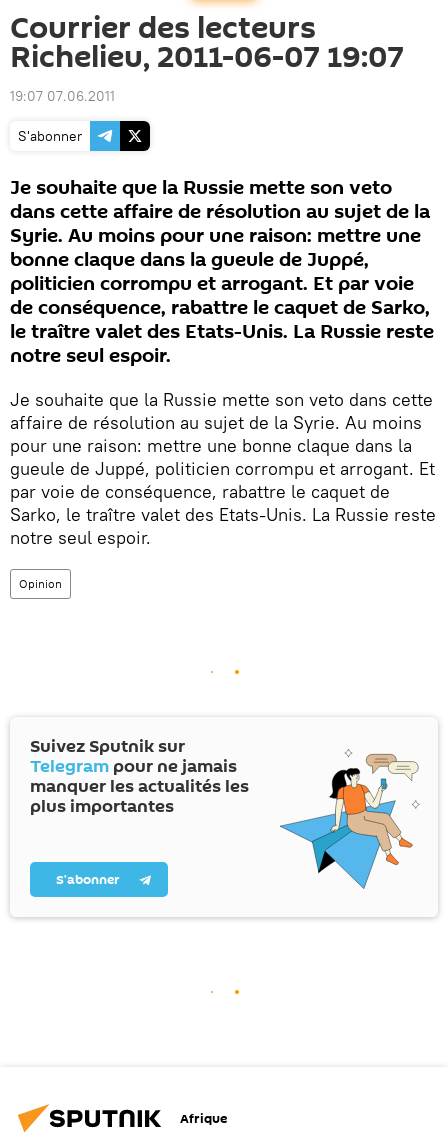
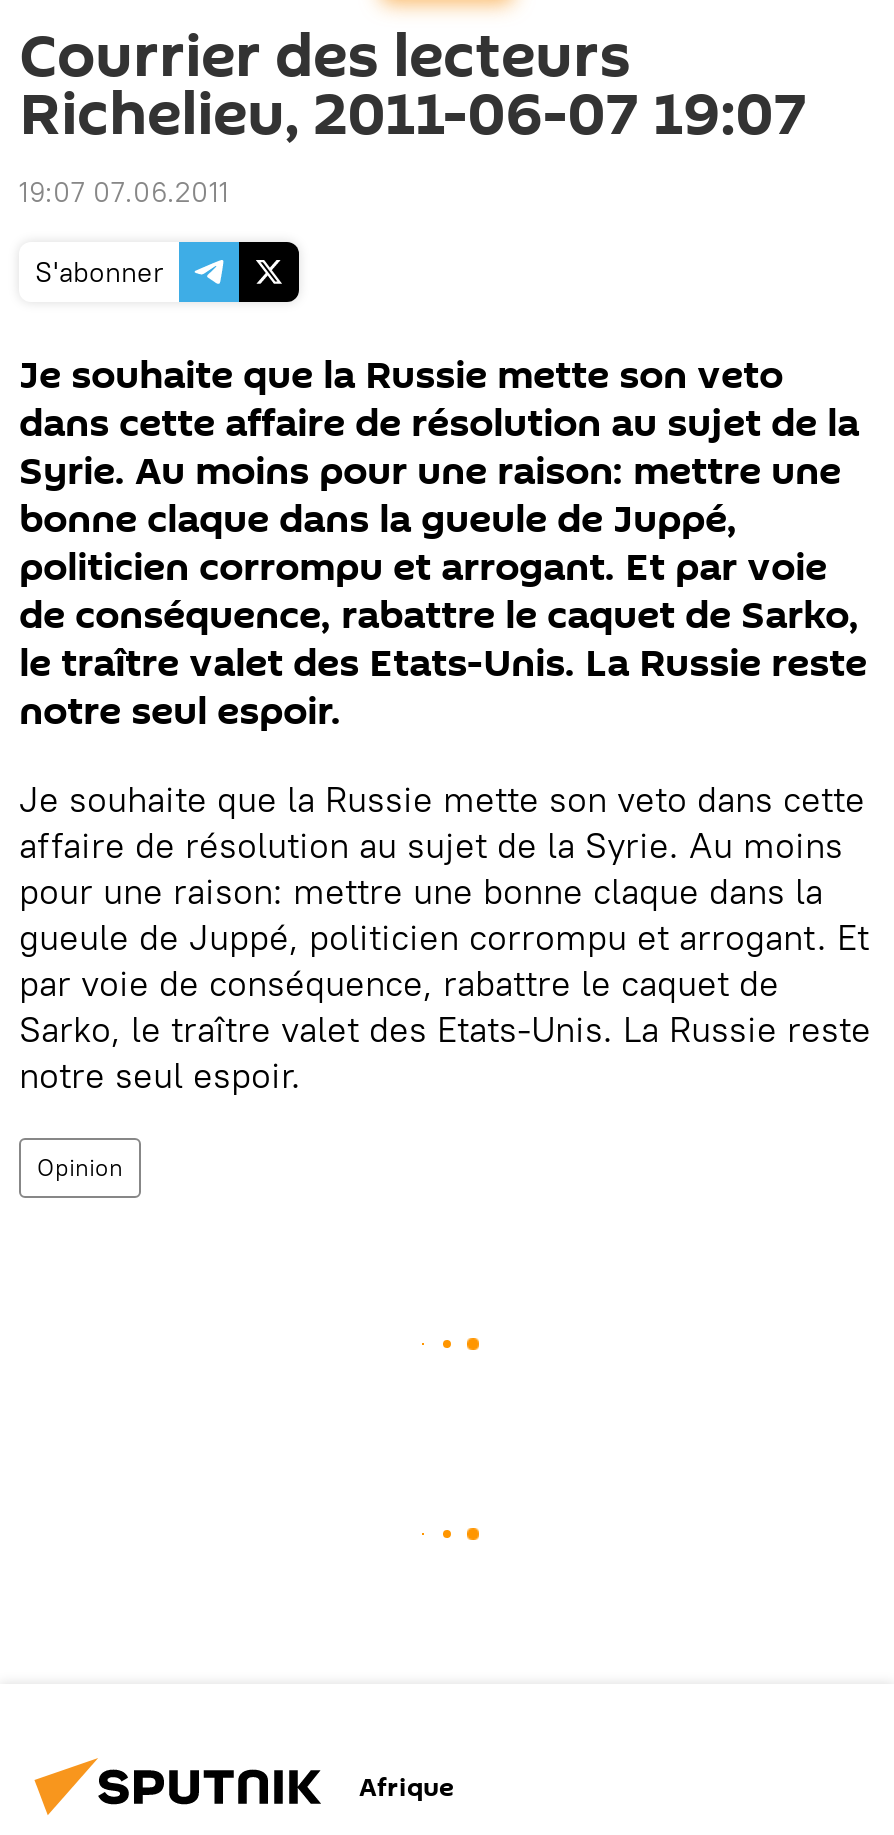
- [image]
- Suivez Sputnik sur
- Telegram pour ne jamais
- manquer les actualités les
- plus importantes
- S’abonner
